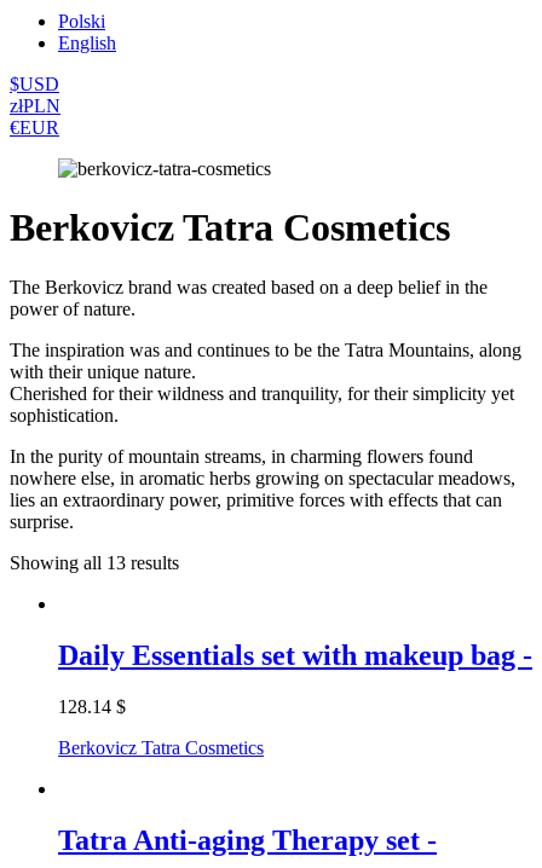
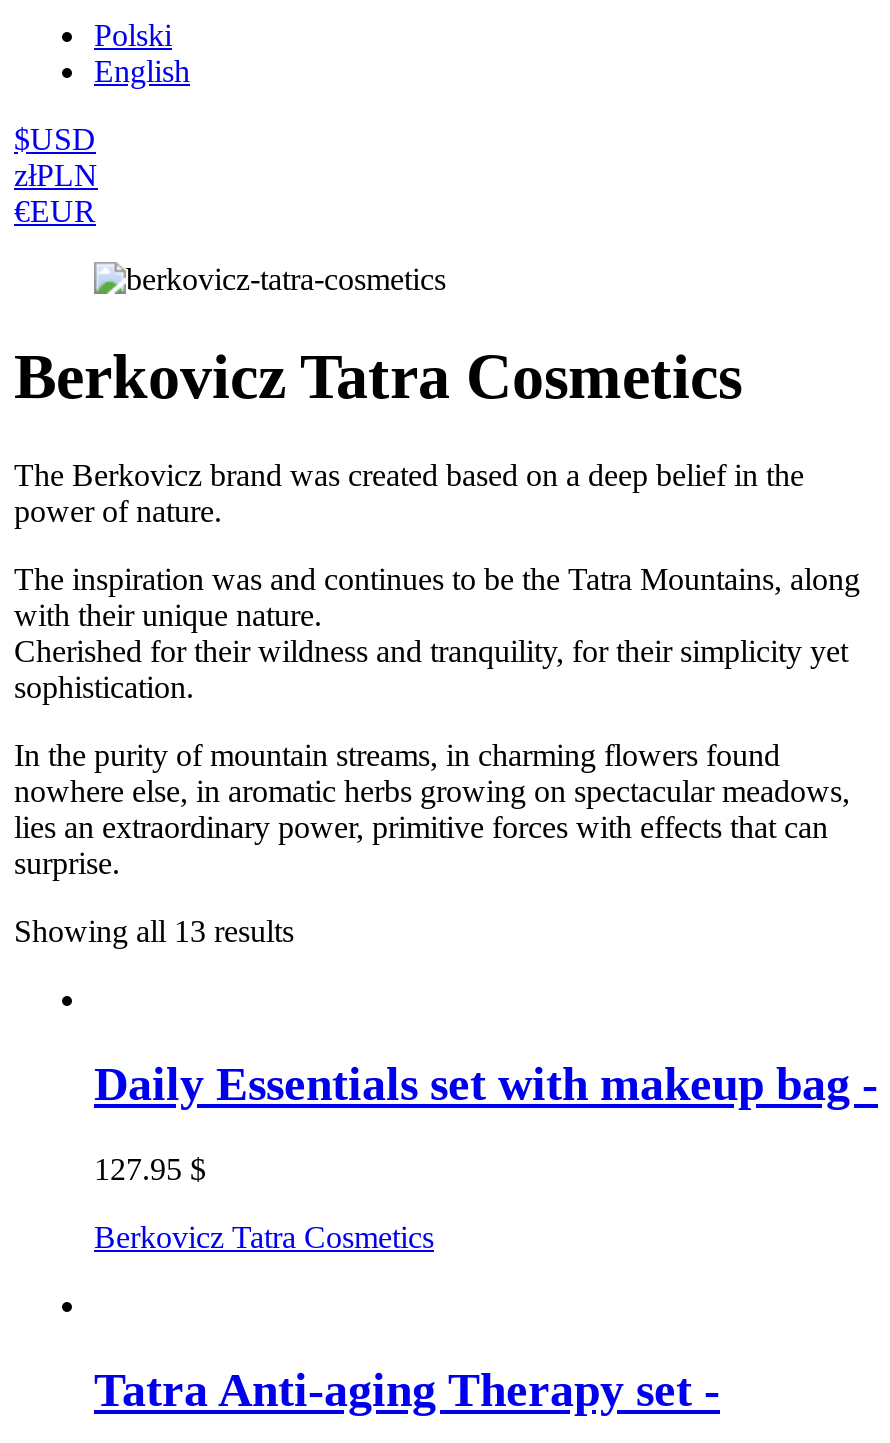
- 128.14 $
+ 127.95 $
